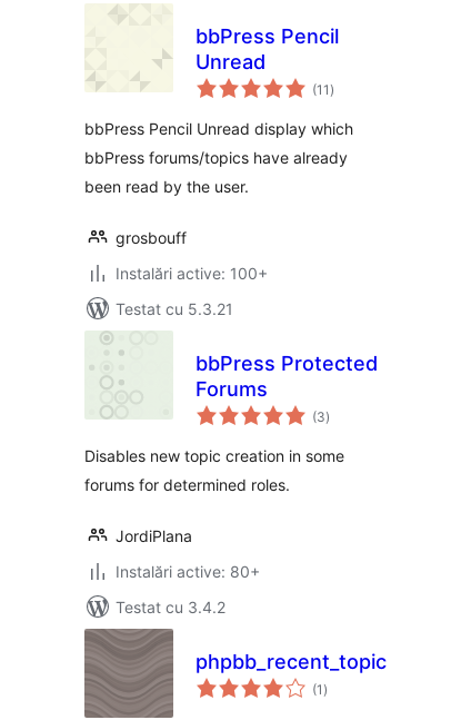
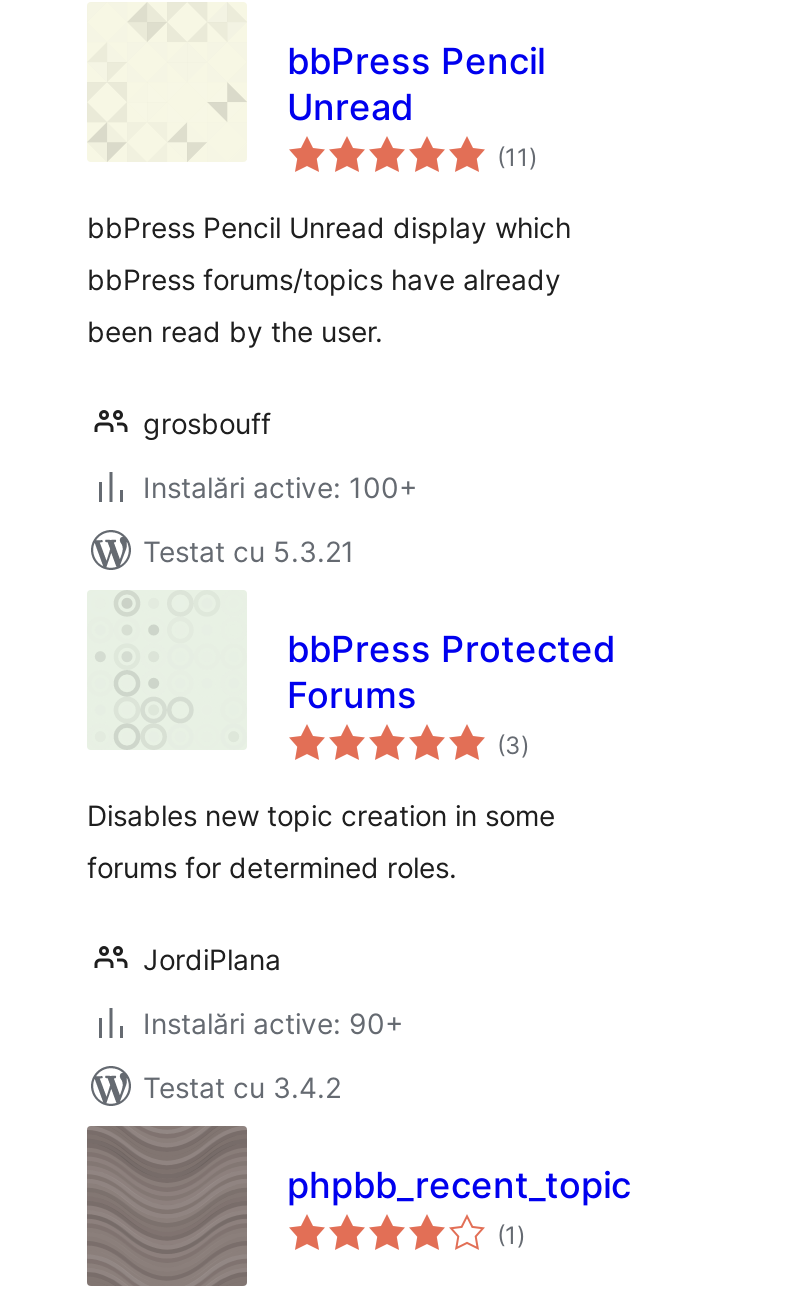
- Instalări active: 80+
+ Instalări active: 90+
